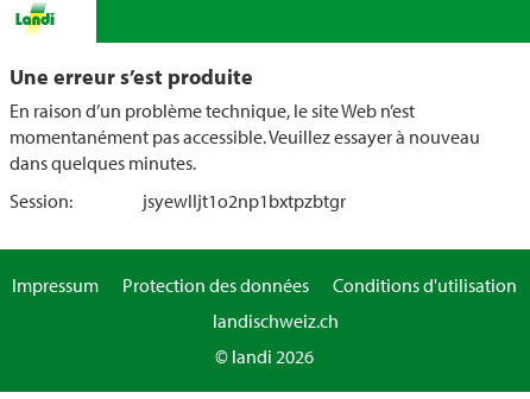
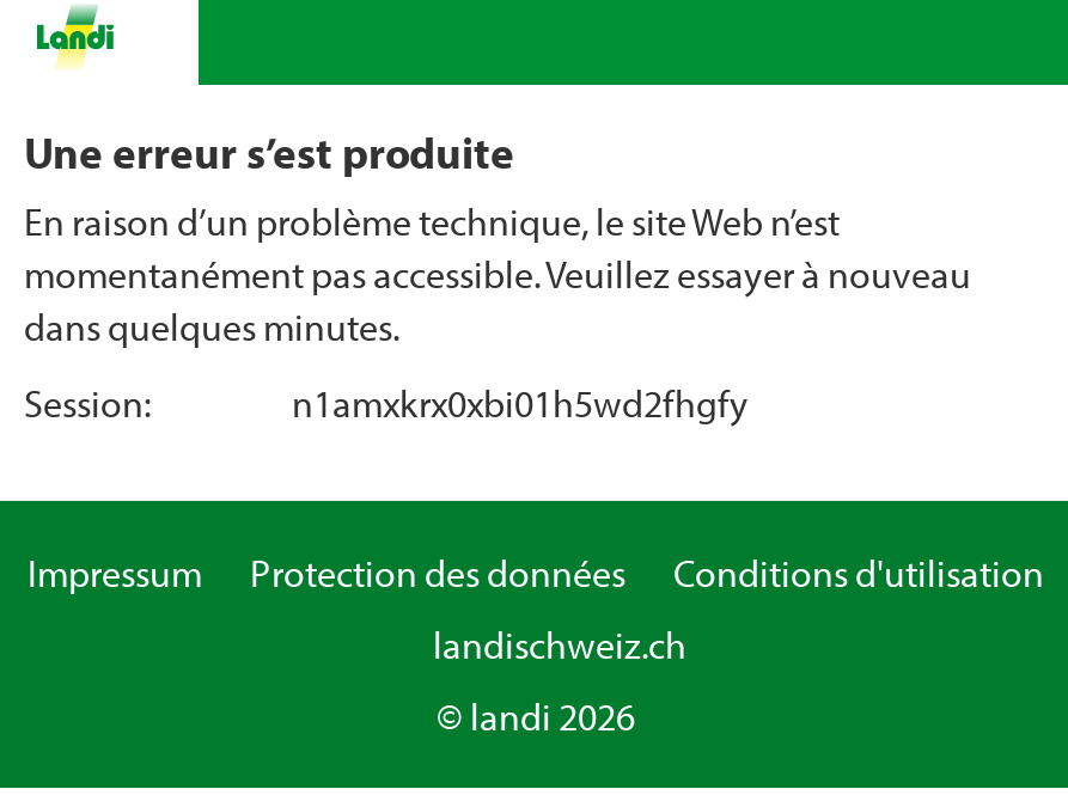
- jsyewlljt1o2np1bxtpzbtgr
+ n1amxkrx0xbi01h5wd2fhgfy
